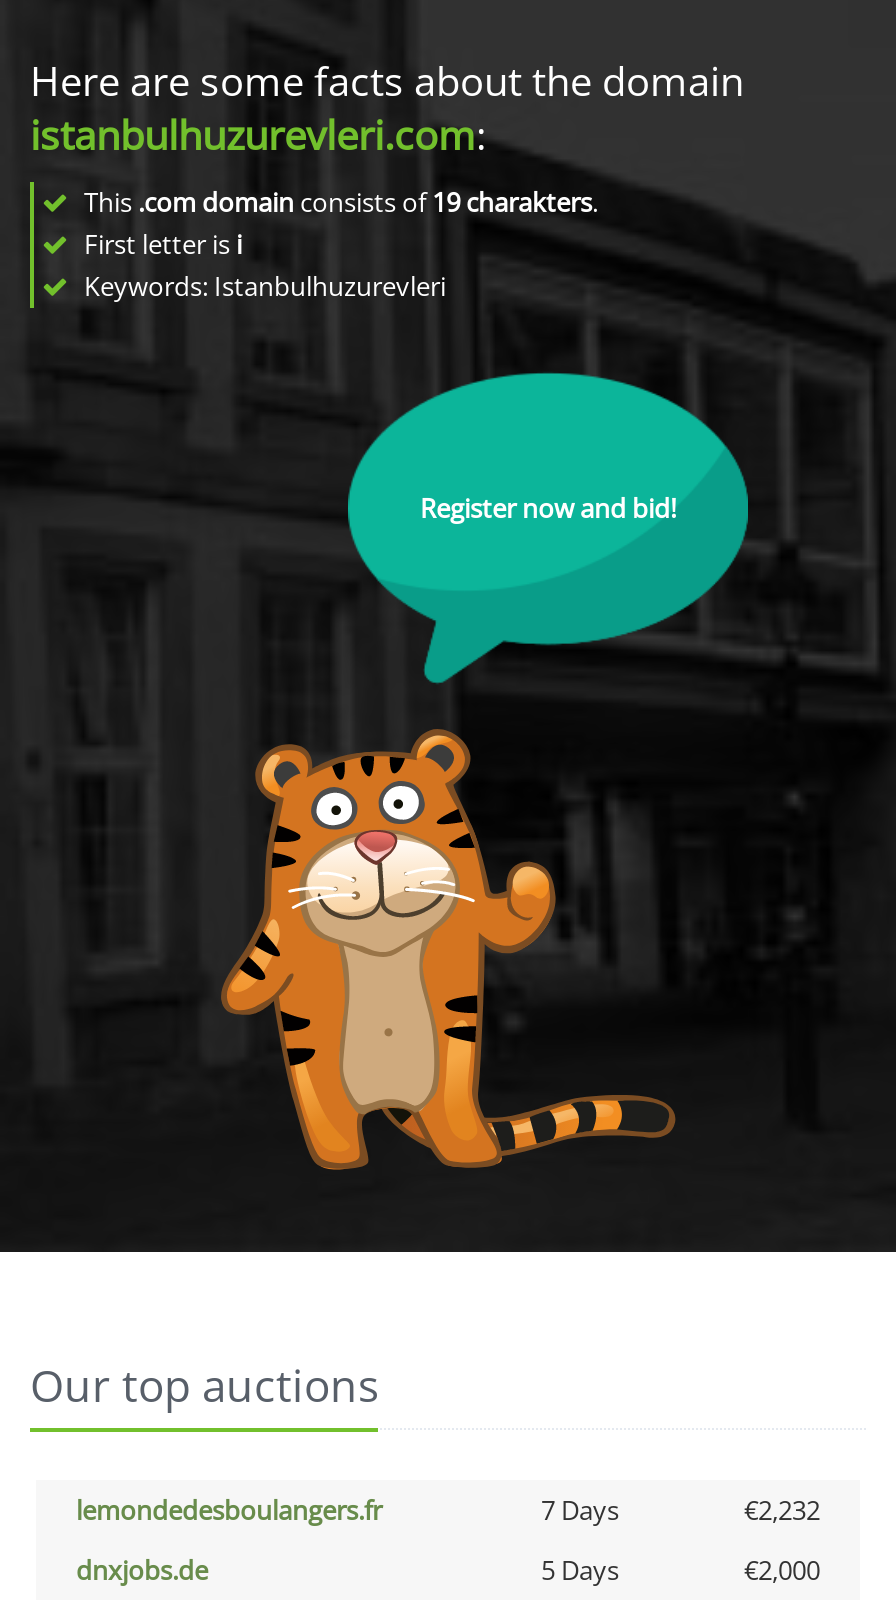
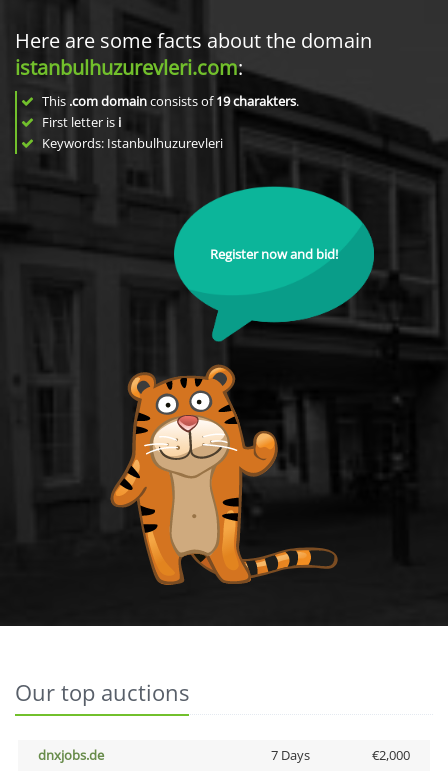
- lemondedesboulangers.fr
- 7 Days
- €2,232

- 5 Days
+ 7 Days
